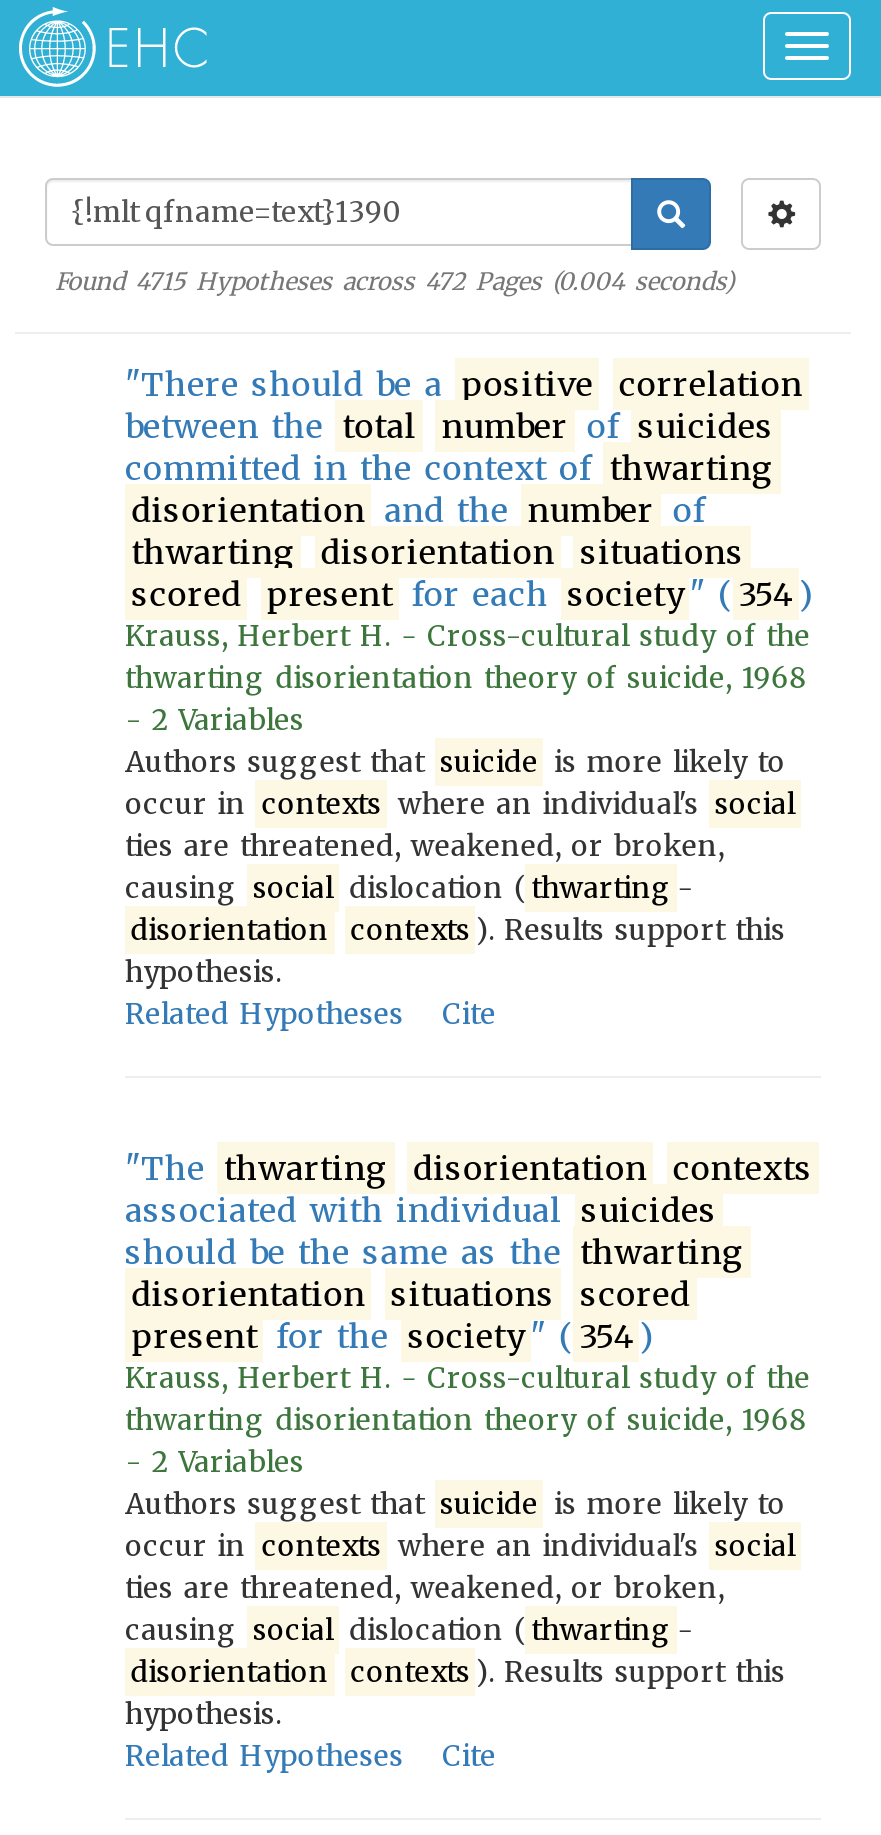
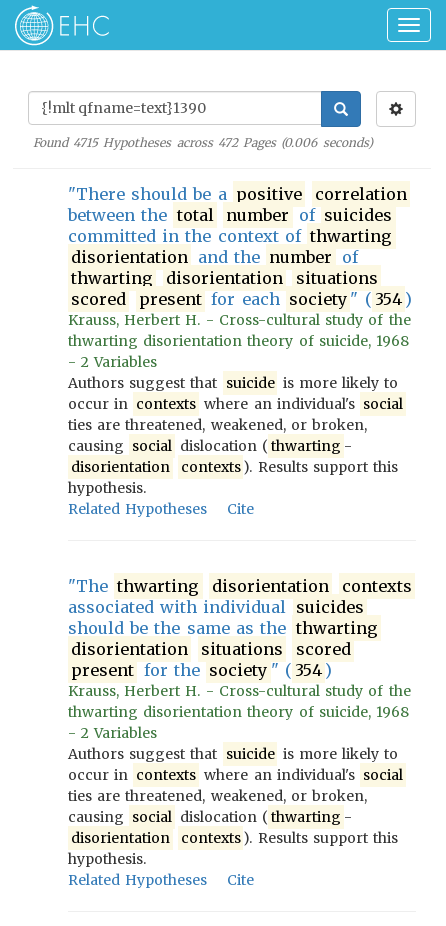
- Found 4715 Hypotheses across 472 Pages (0.004 seconds)
+ Found 4715 Hypotheses across 472 Pages (0.006 seconds)
